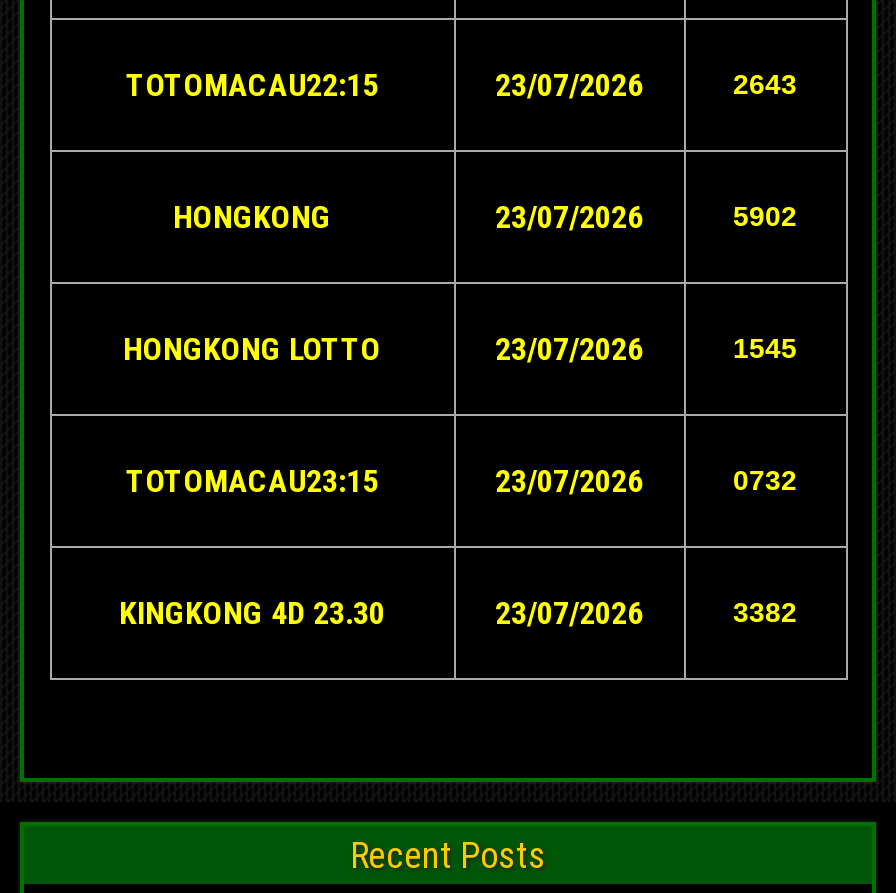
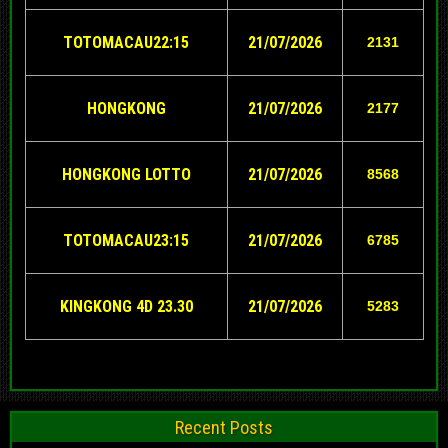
- 23/07/2026
+ 21/07/2026

- 2643
+ 2131

- 23/07/2026
+ 21/07/2026

- 5902
+ 2177

- 23/07/2026
+ 21/07/2026

- 1545
+ 8568

- 23/07/2026
+ 21/07/2026

- 0732
+ 6785

- 23/07/2026
+ 21/07/2026

- 3382
+ 5283
